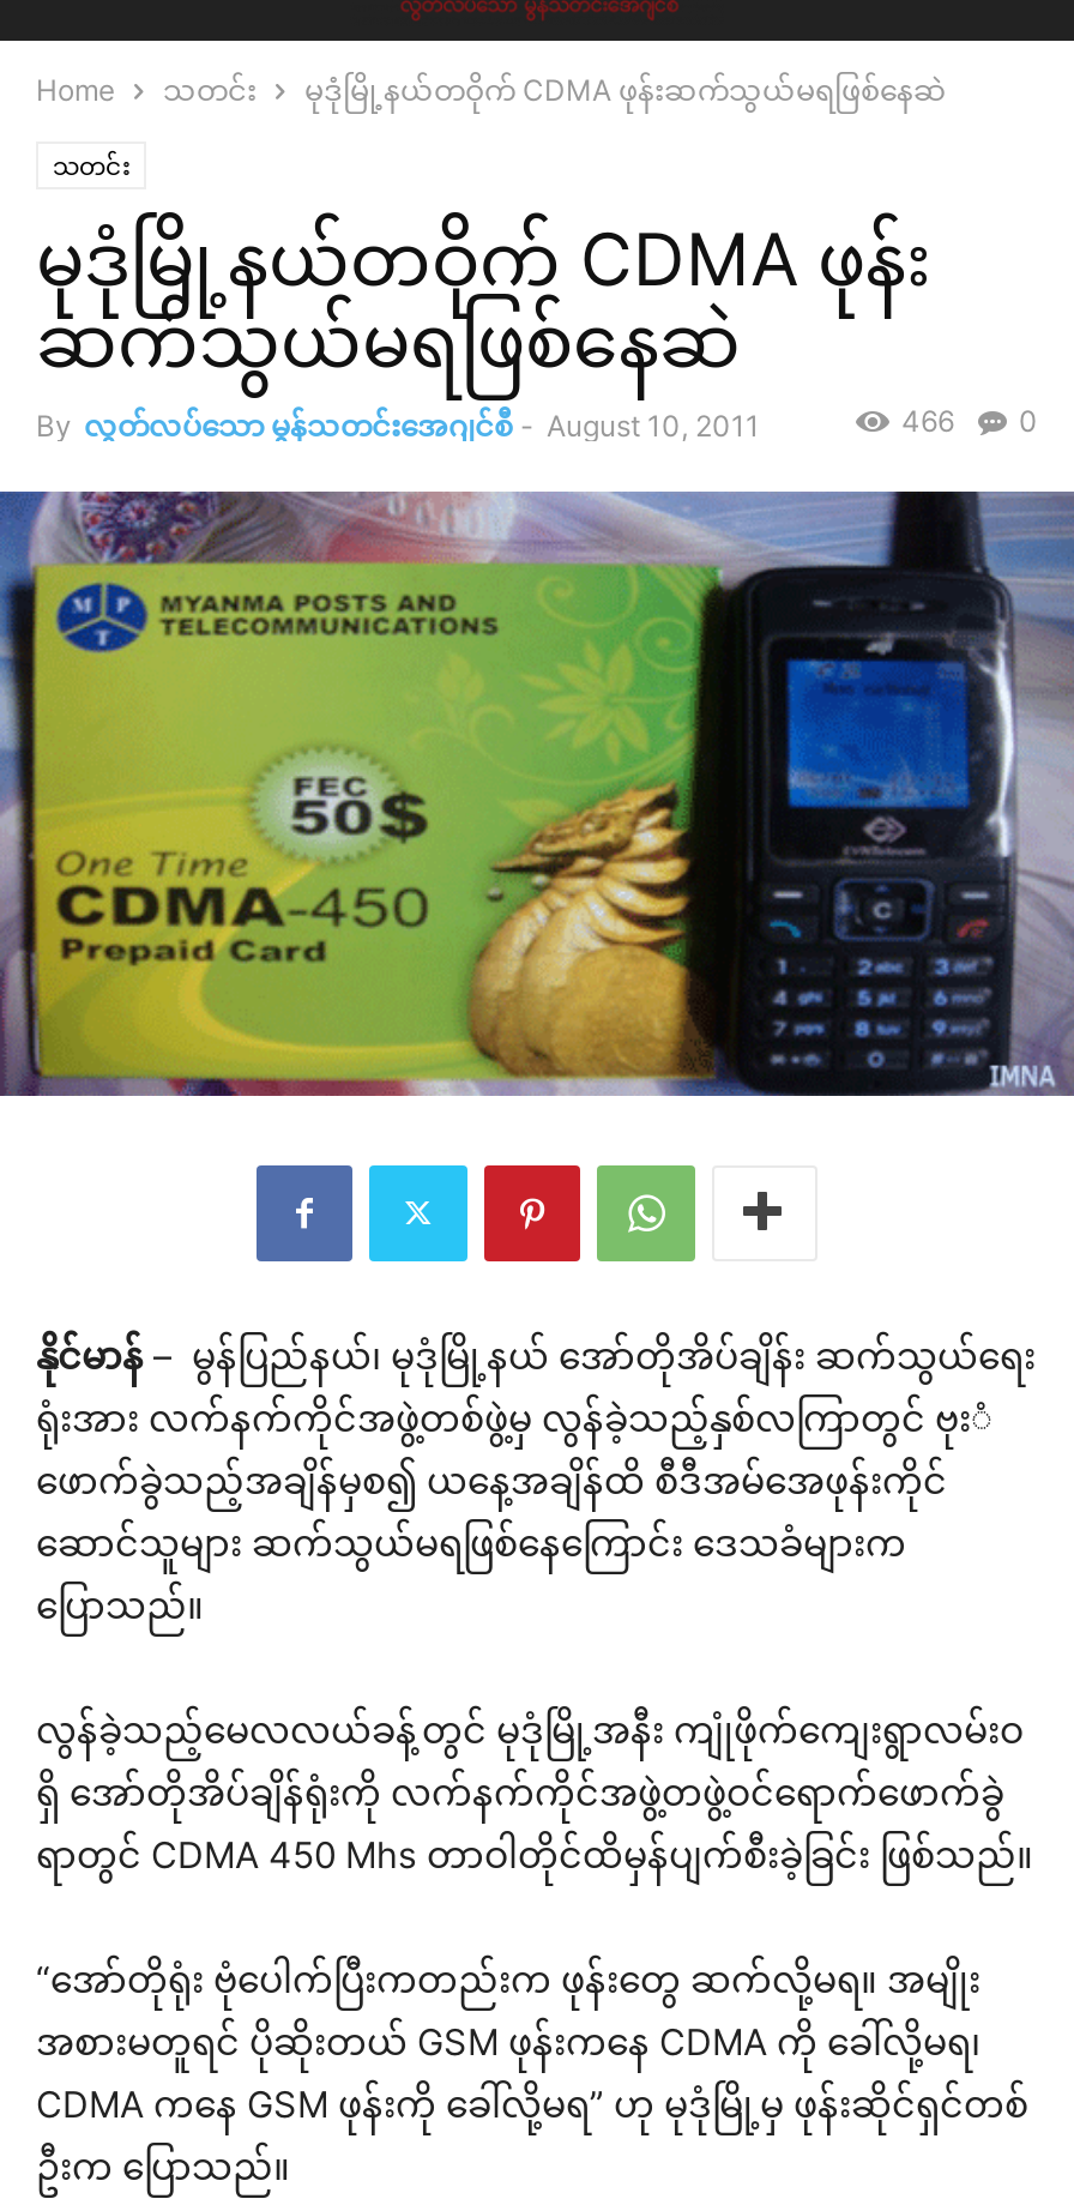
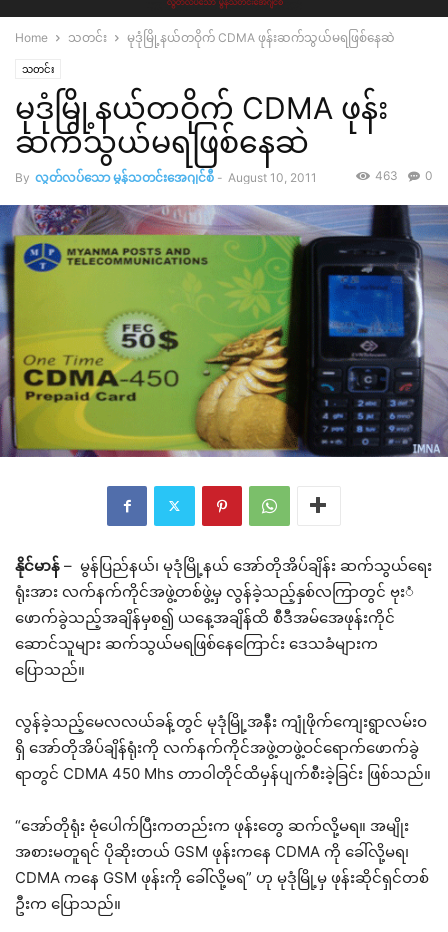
- 466 0
+ 463 0
